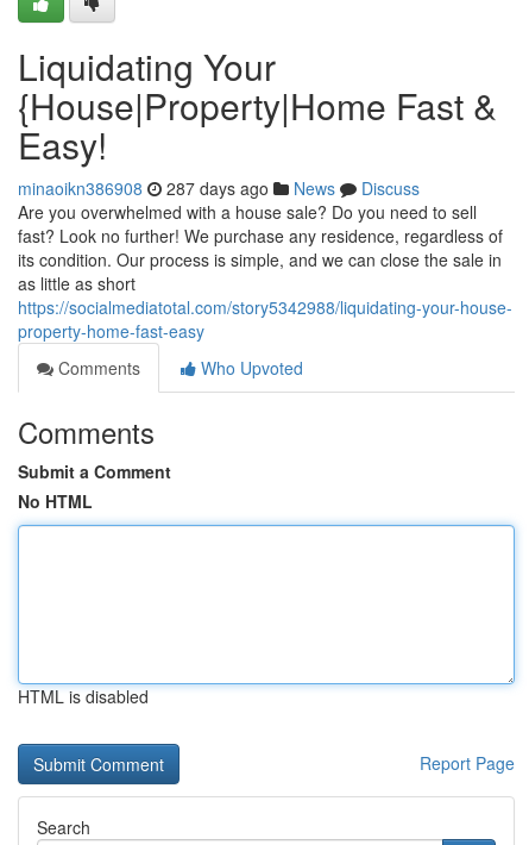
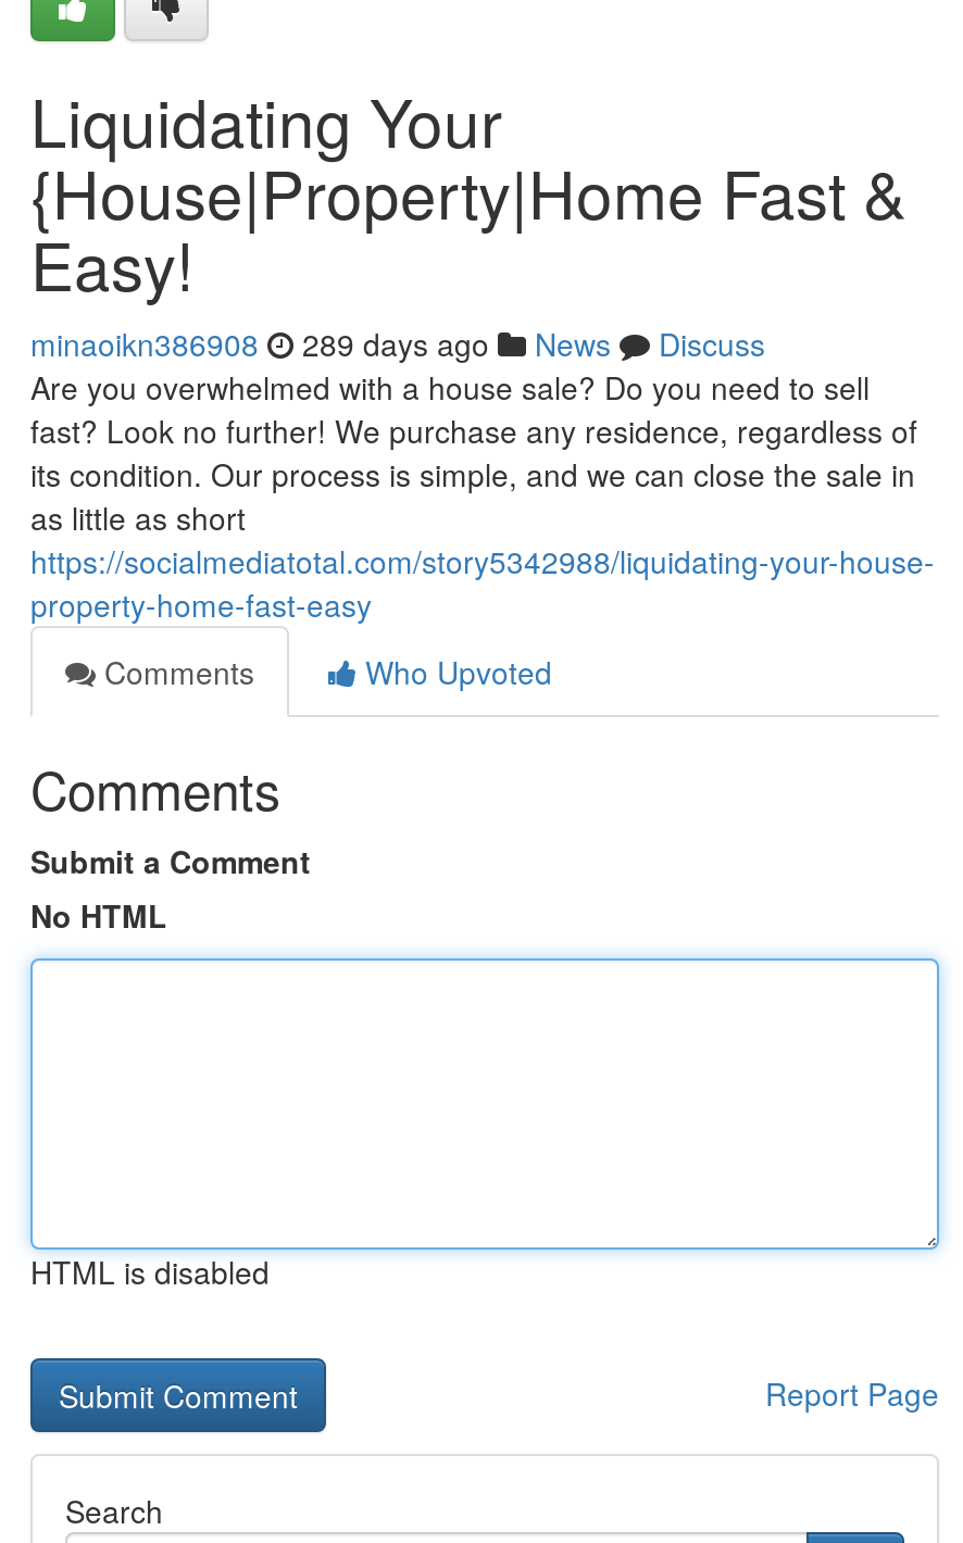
- minaoikn386908 287 days ago News Discuss
+ minaoikn386908 289 days ago News Discuss
